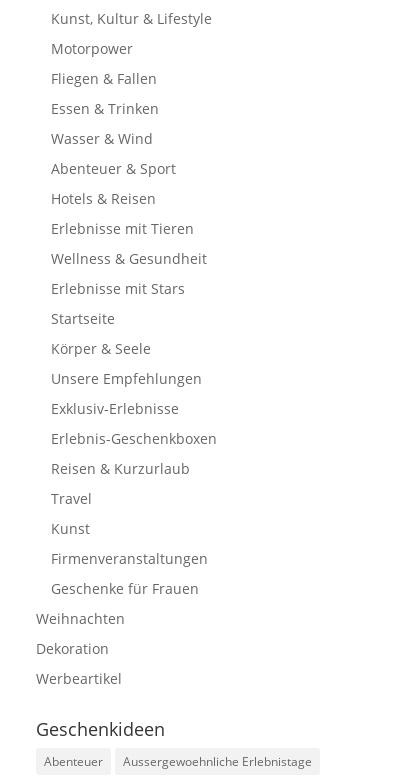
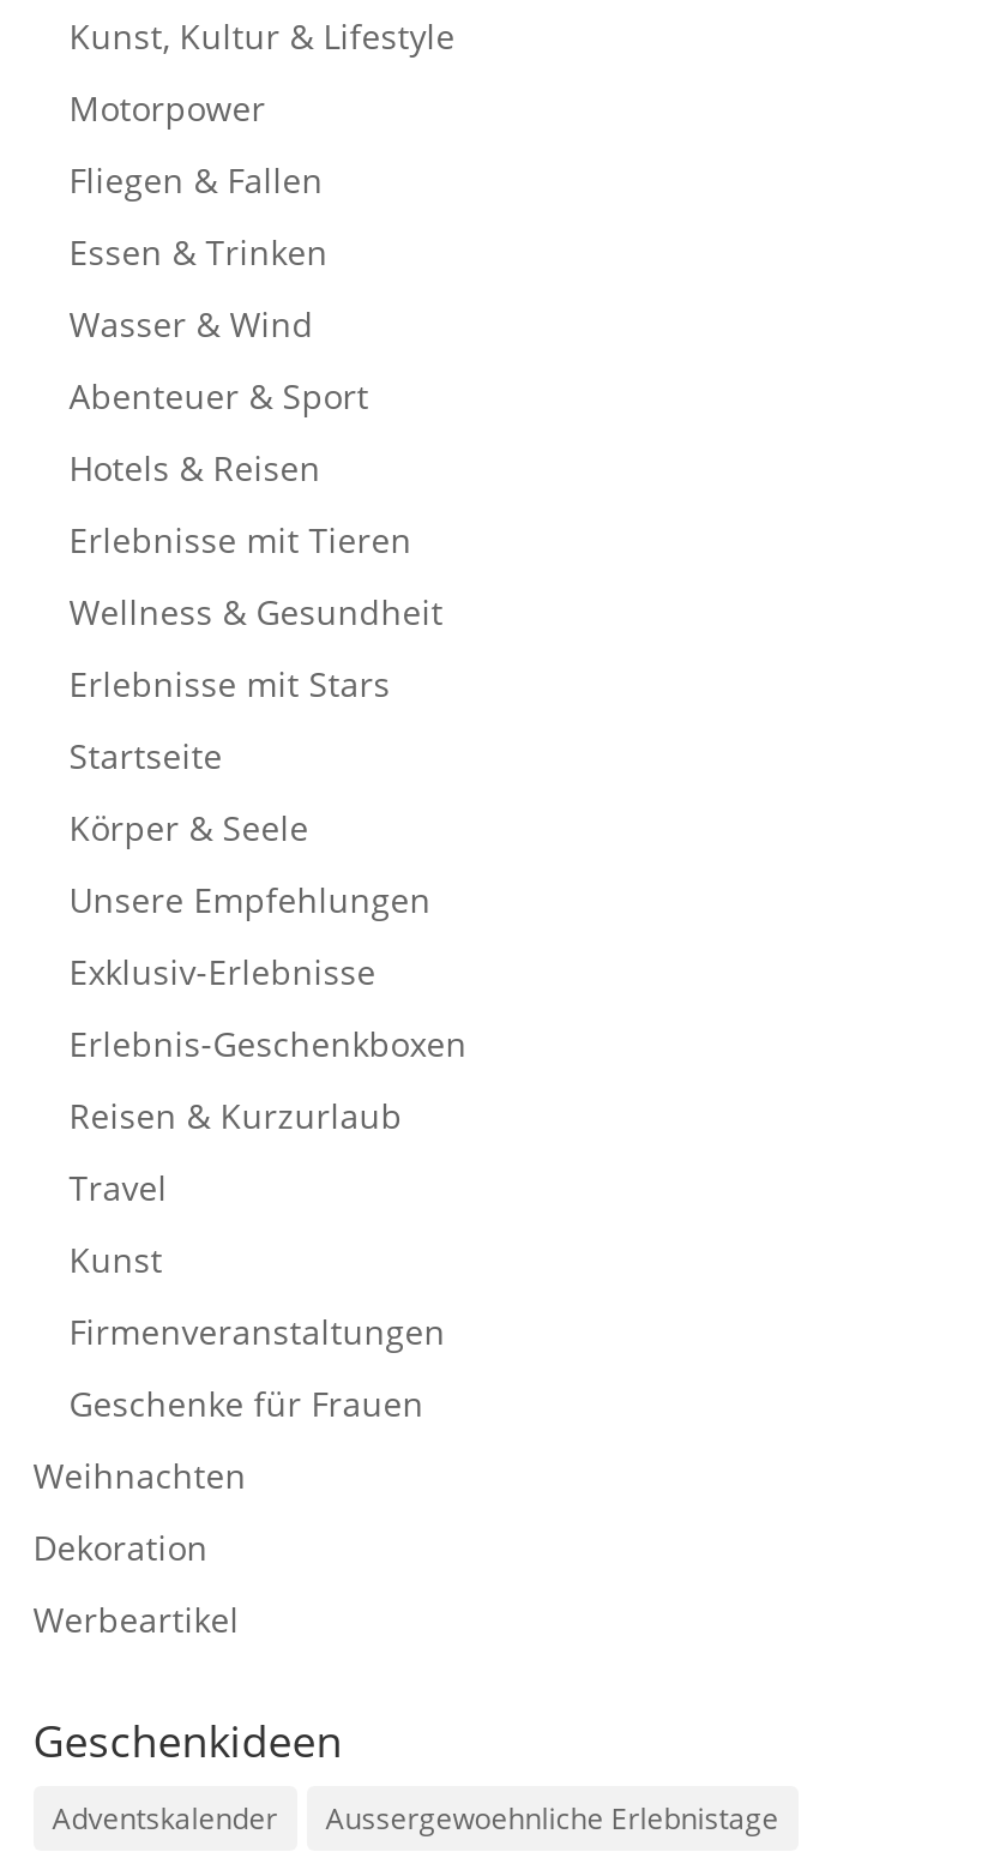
- Abenteuer
+ Adventskalender
